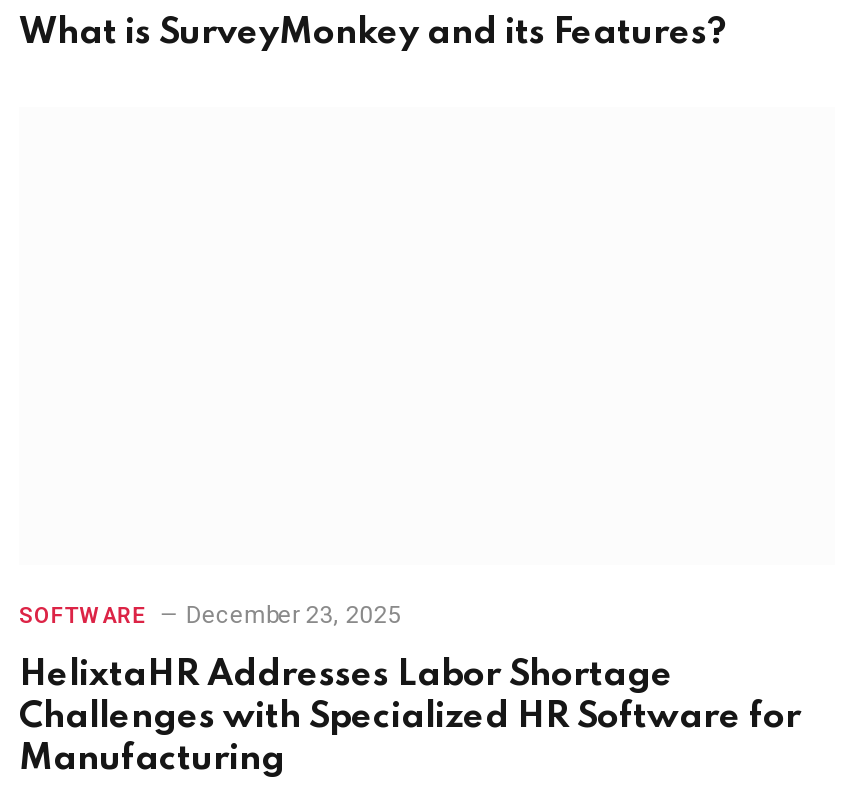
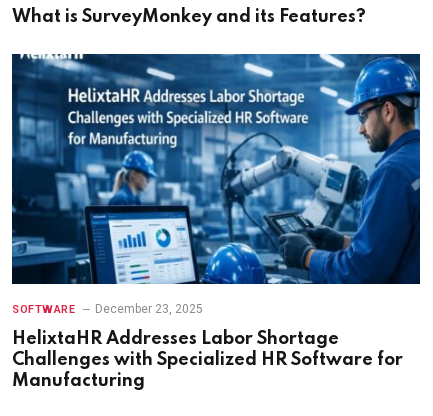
+ [image]
